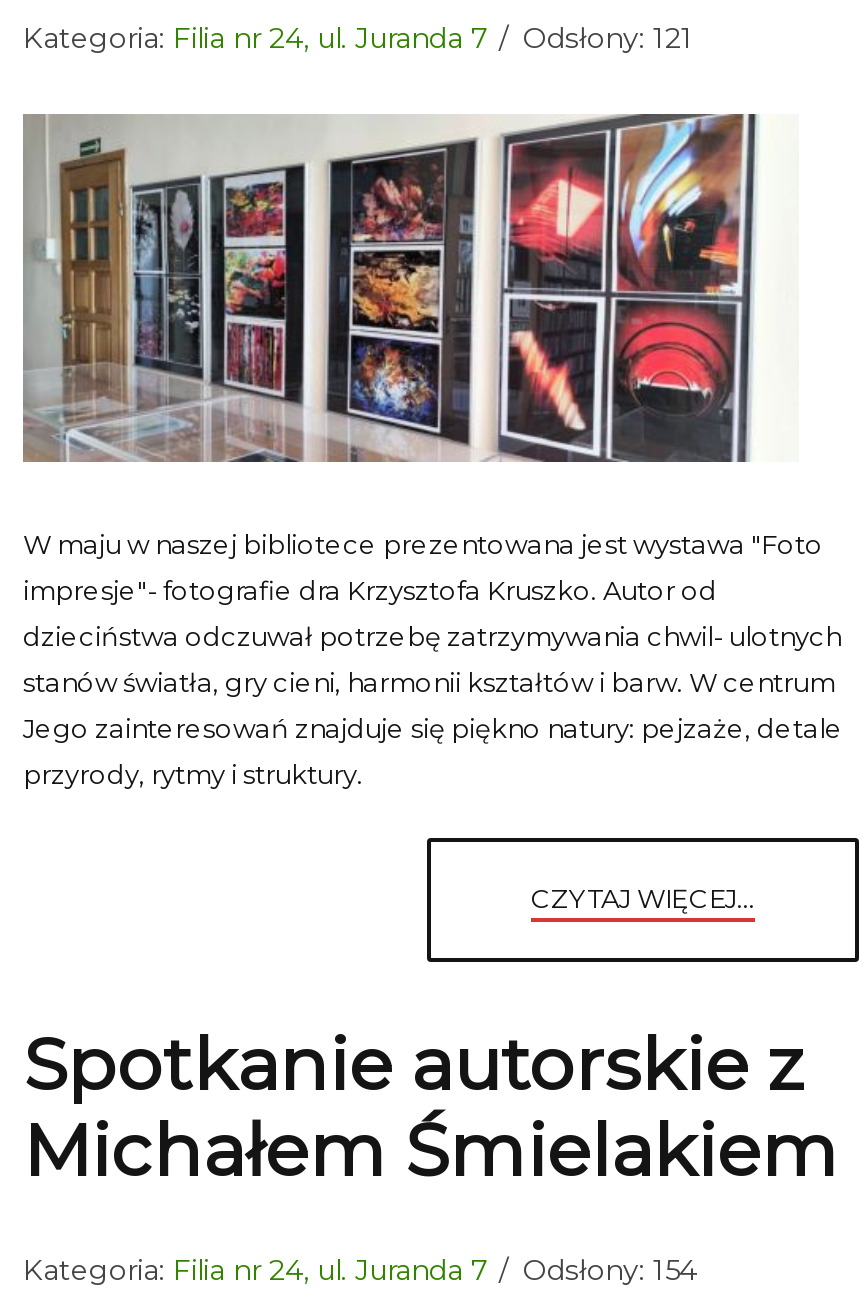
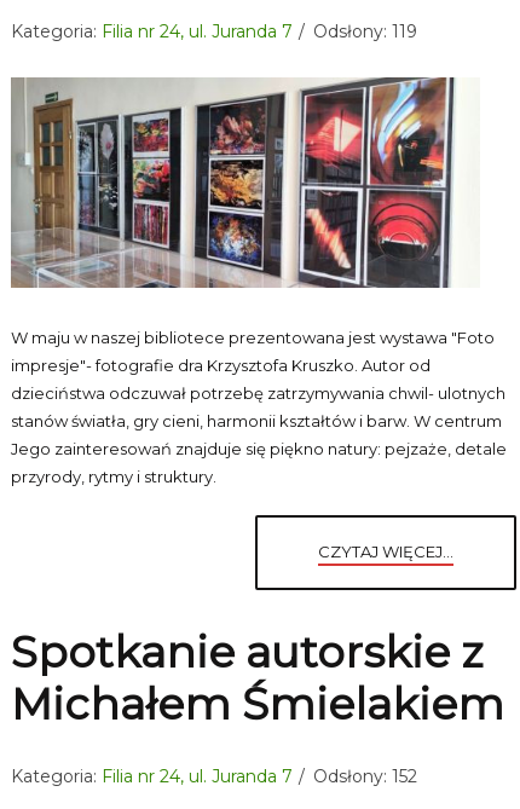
- Kategoria: Filia nr 24, ul. Juranda 7 Odsłony: 121
+ Kategoria: Filia nr 24, ul. Juranda 7 Odsłony: 119

- Kategoria: Filia nr 24, ul. Juranda 7 Odsłony: 154
+ Kategoria: Filia nr 24, ul. Juranda 7 Odsłony: 152
